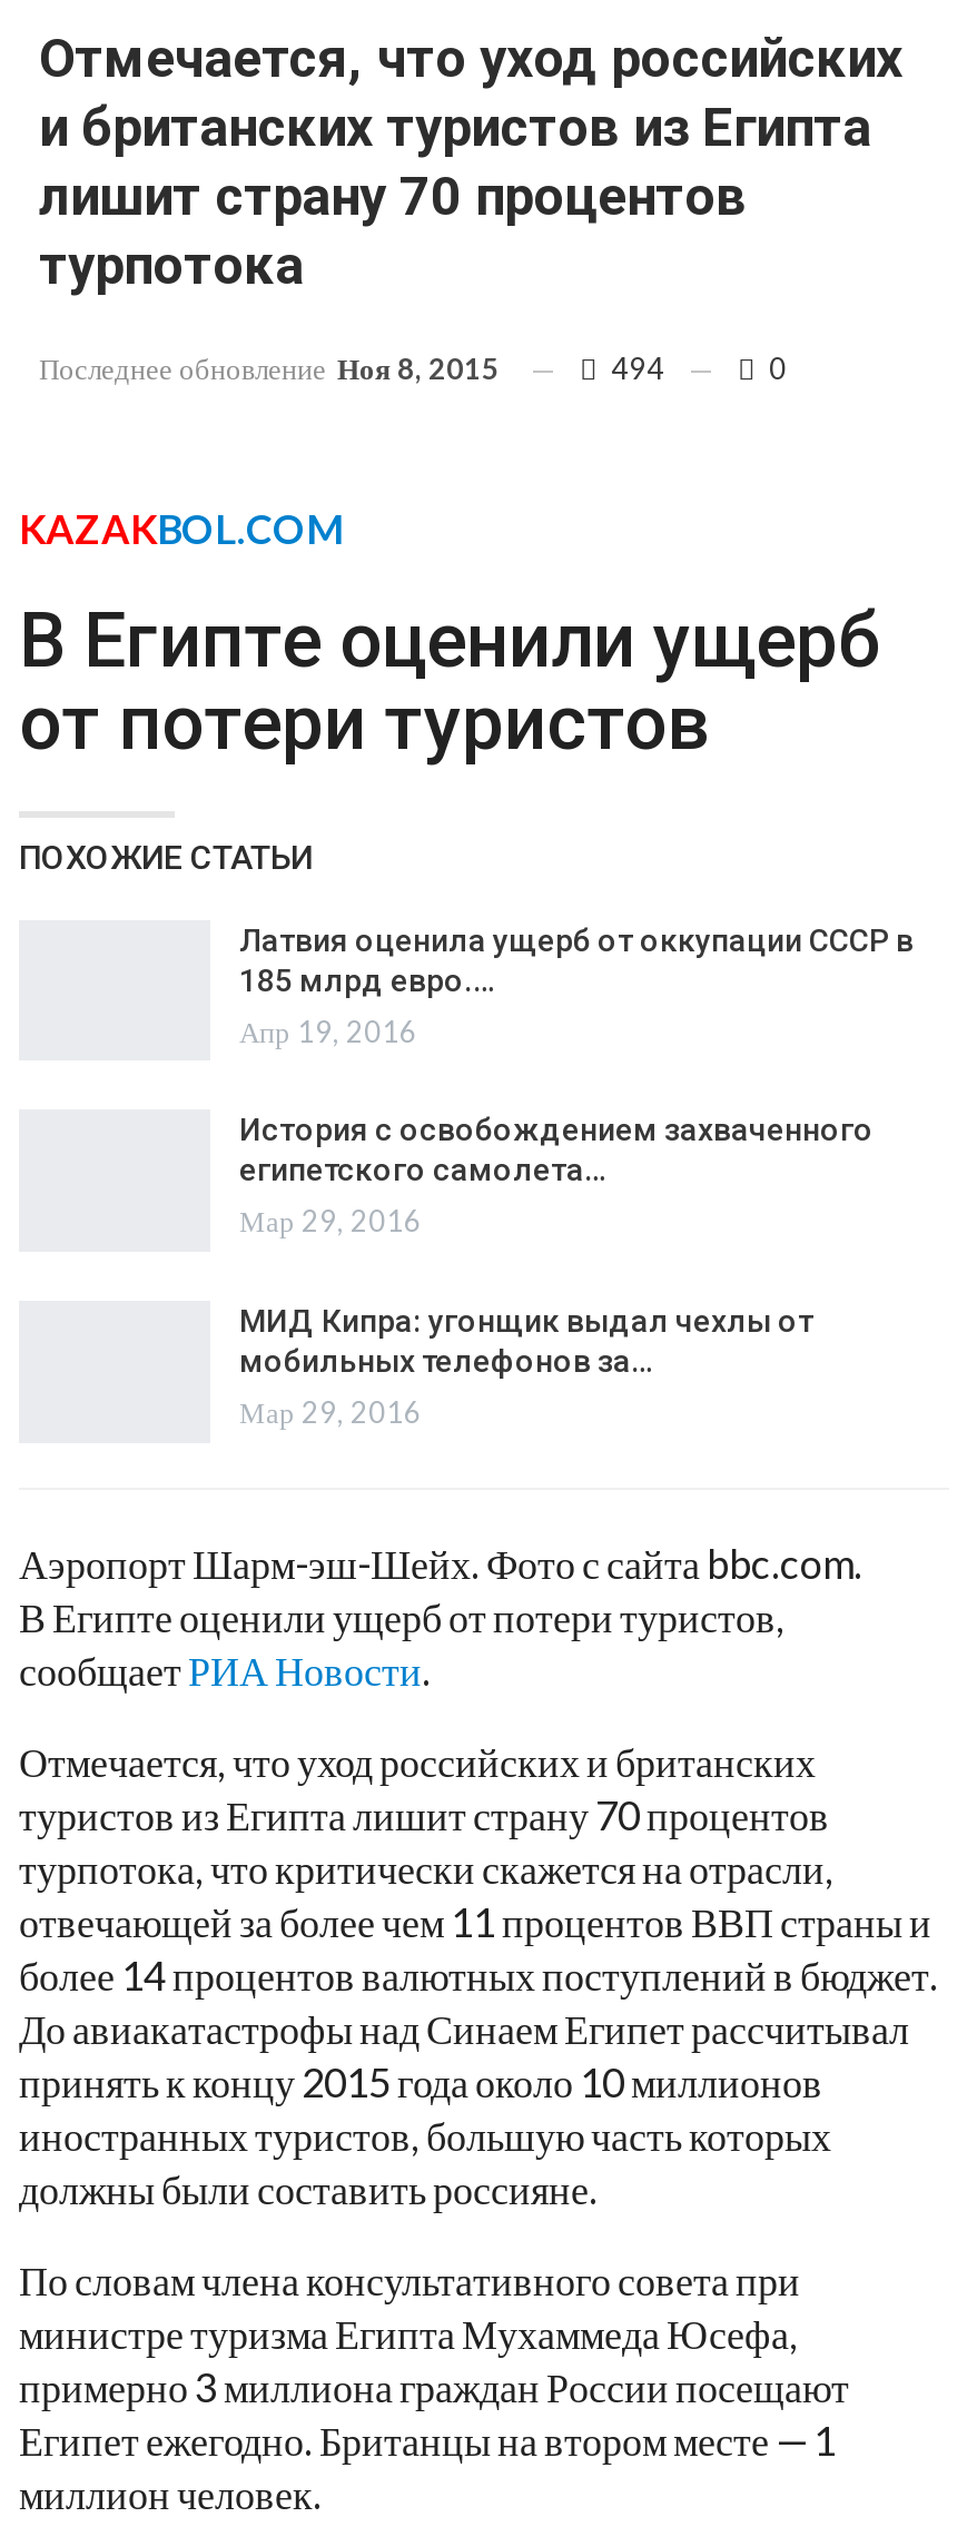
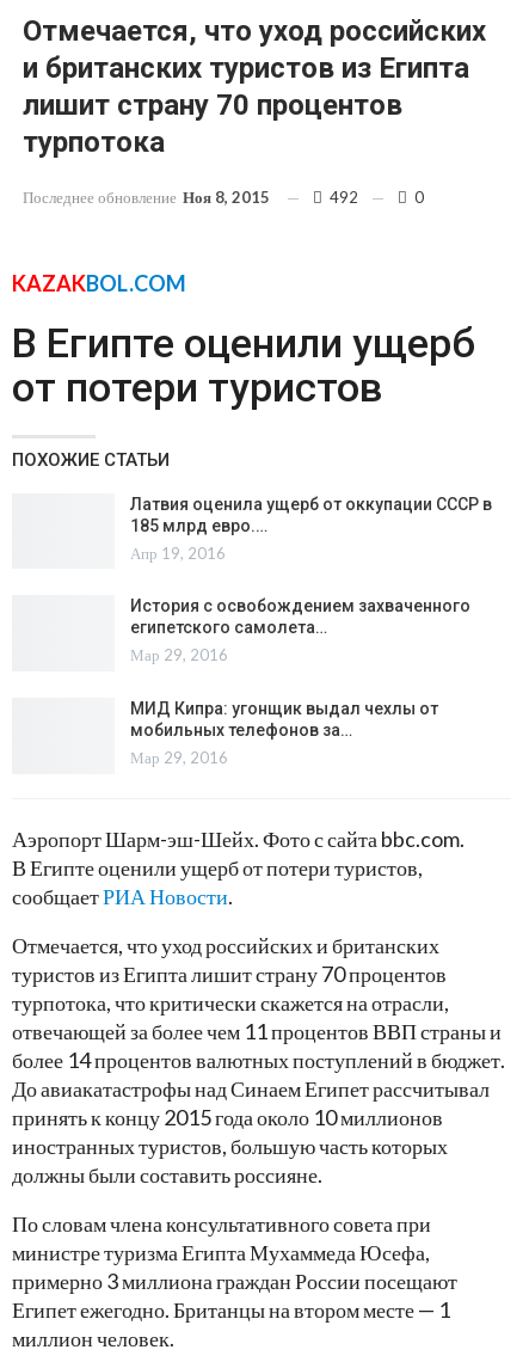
- 494
+ 492
